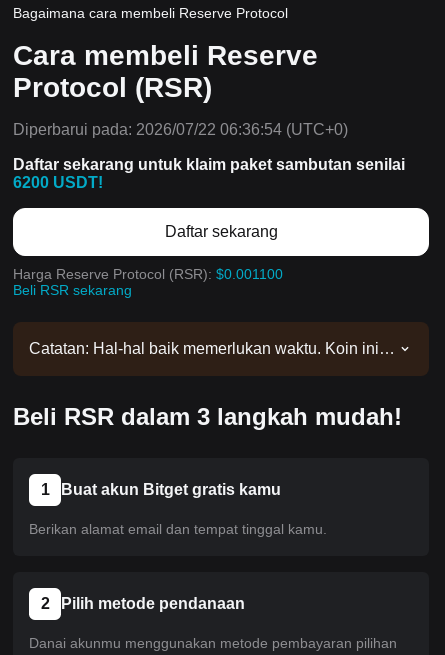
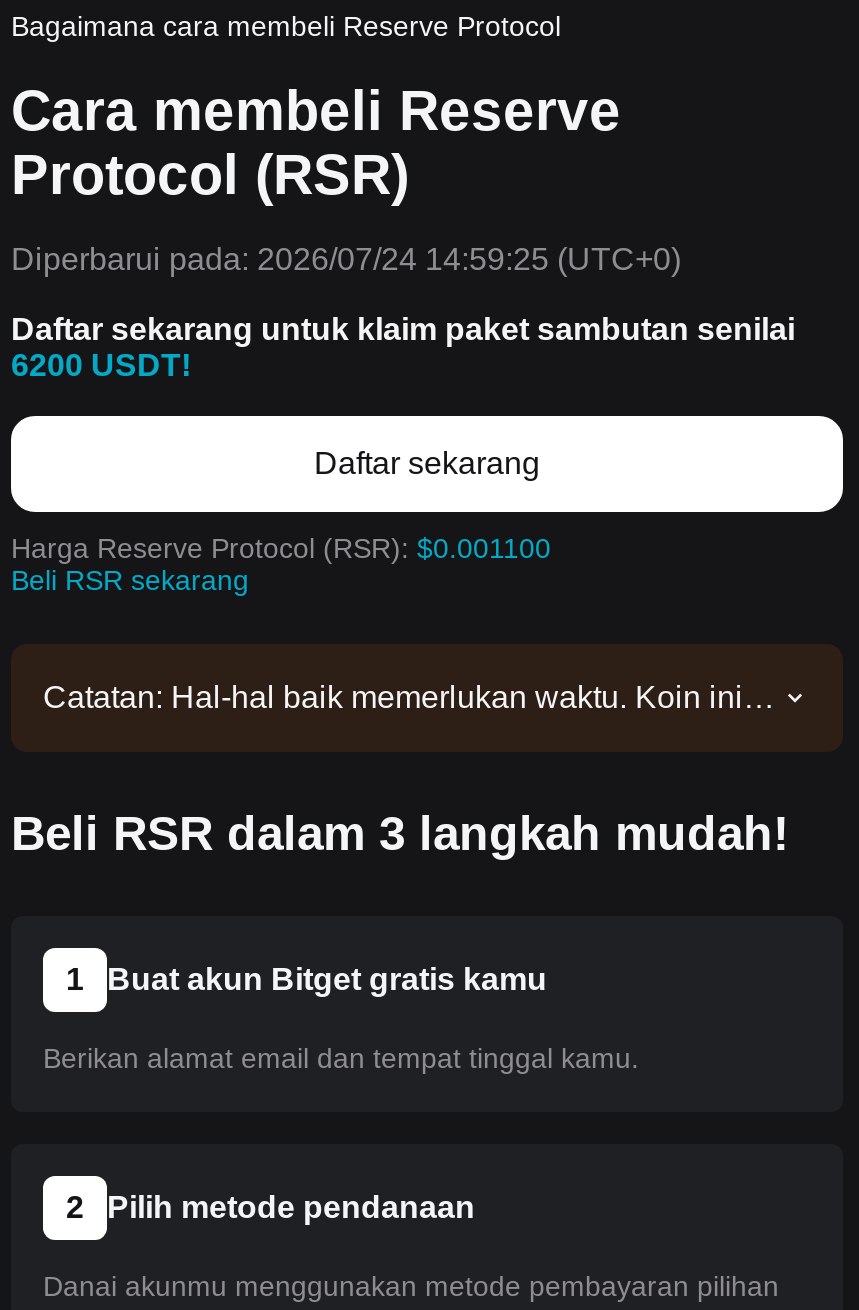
- Diperbarui pada: 2026/07/22 06:36:54 (UTC+0)
+ Diperbarui pada: 2026/07/24 14:59:25 (UTC+0)
